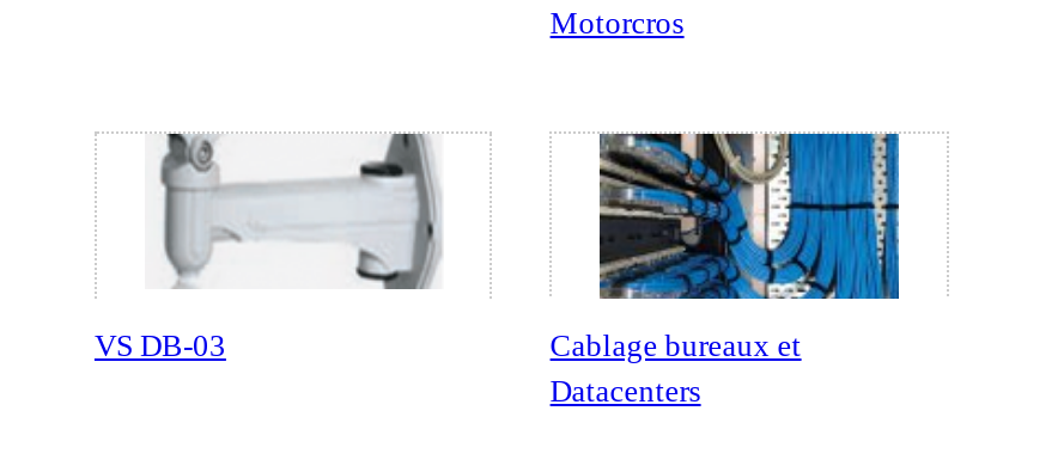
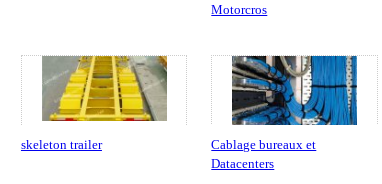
- [image]
- VS DB-03
+ [image]
+ skeleton trailer
